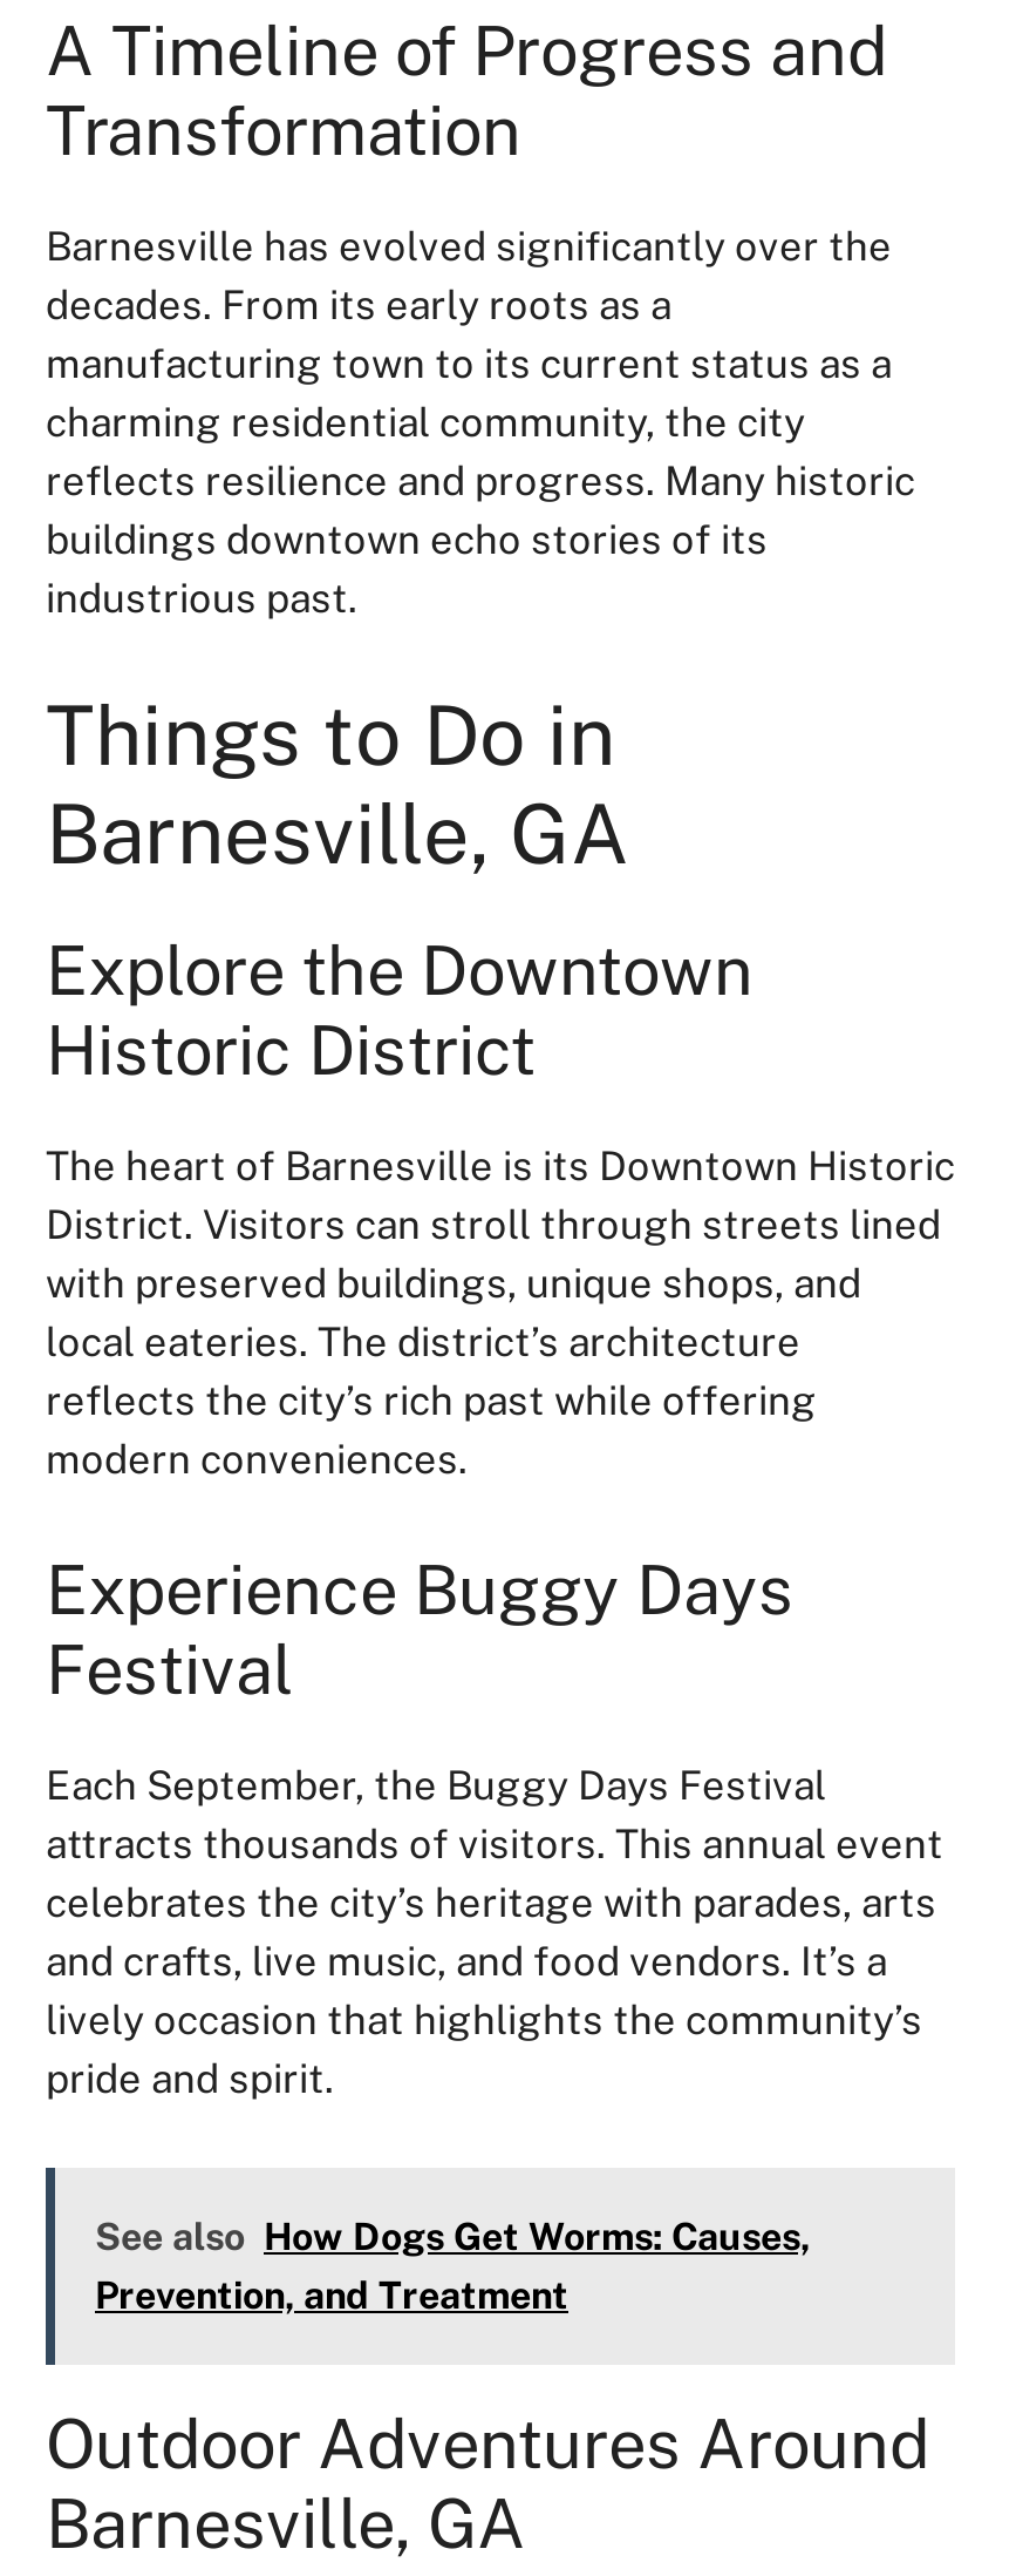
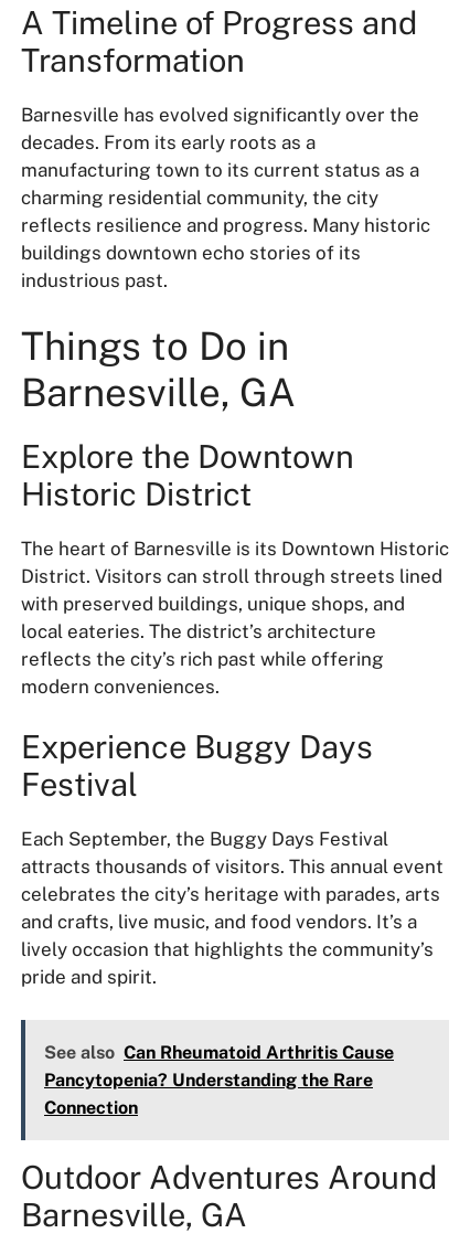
- See also How Dogs Get Worms: Causes,
- Prevention, and Treatment
+ See also Can Rheumatoid Arthritis Cause
+ Pancytopenia? Understanding the Rare
+ Connection
